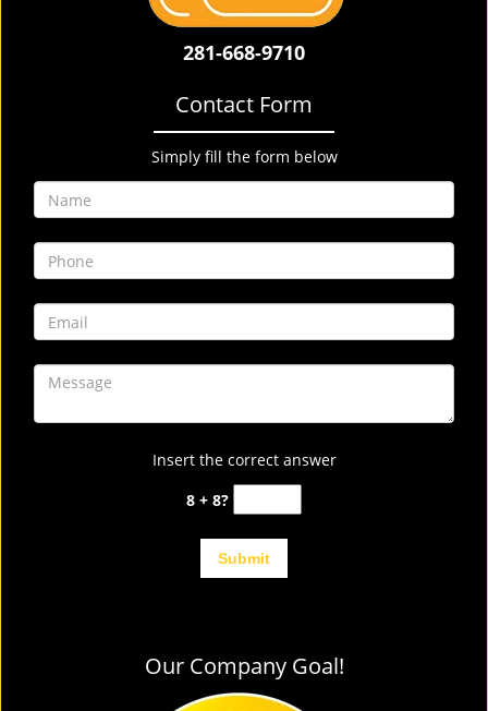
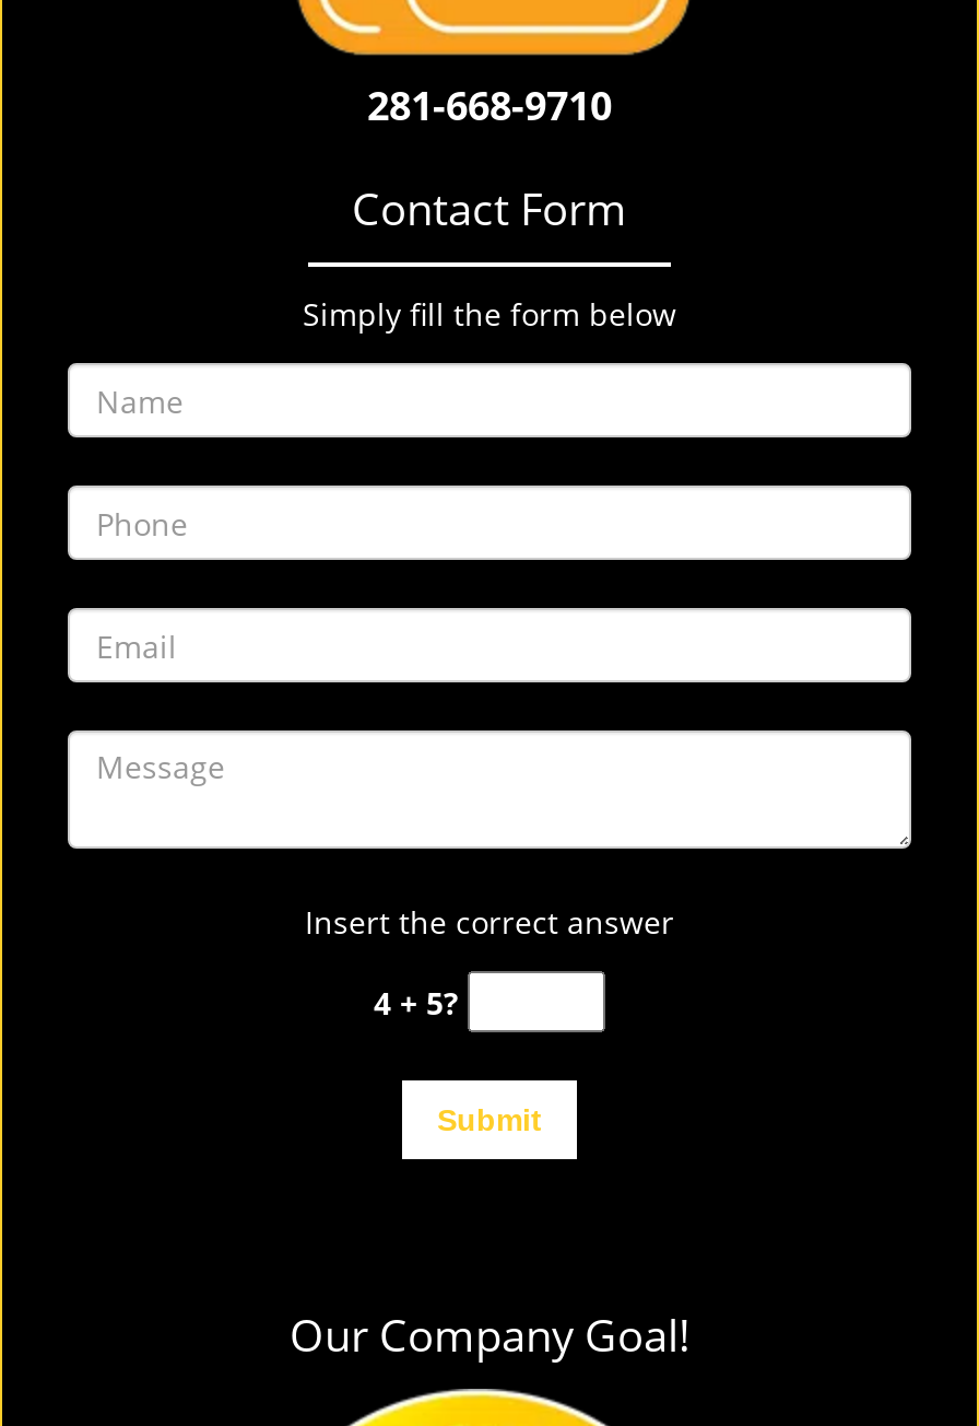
- 8 + 8?
+ 4 + 5?
